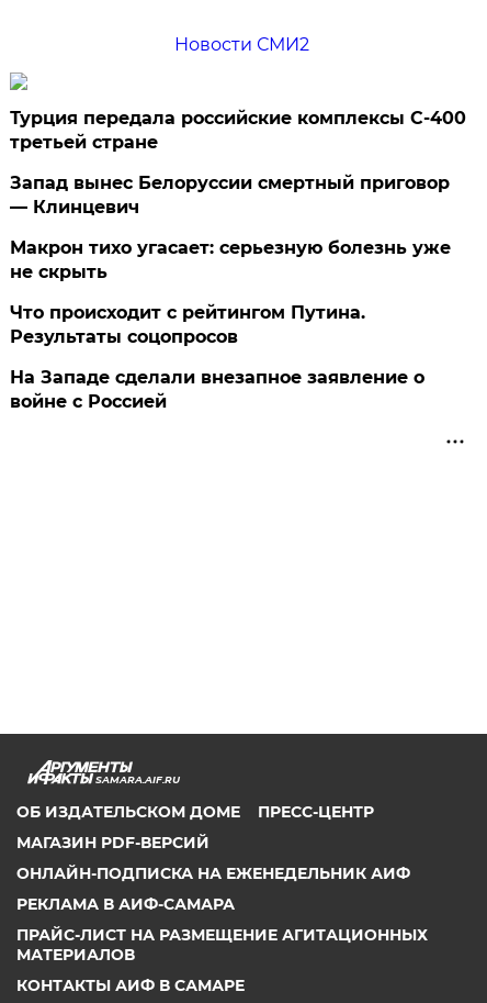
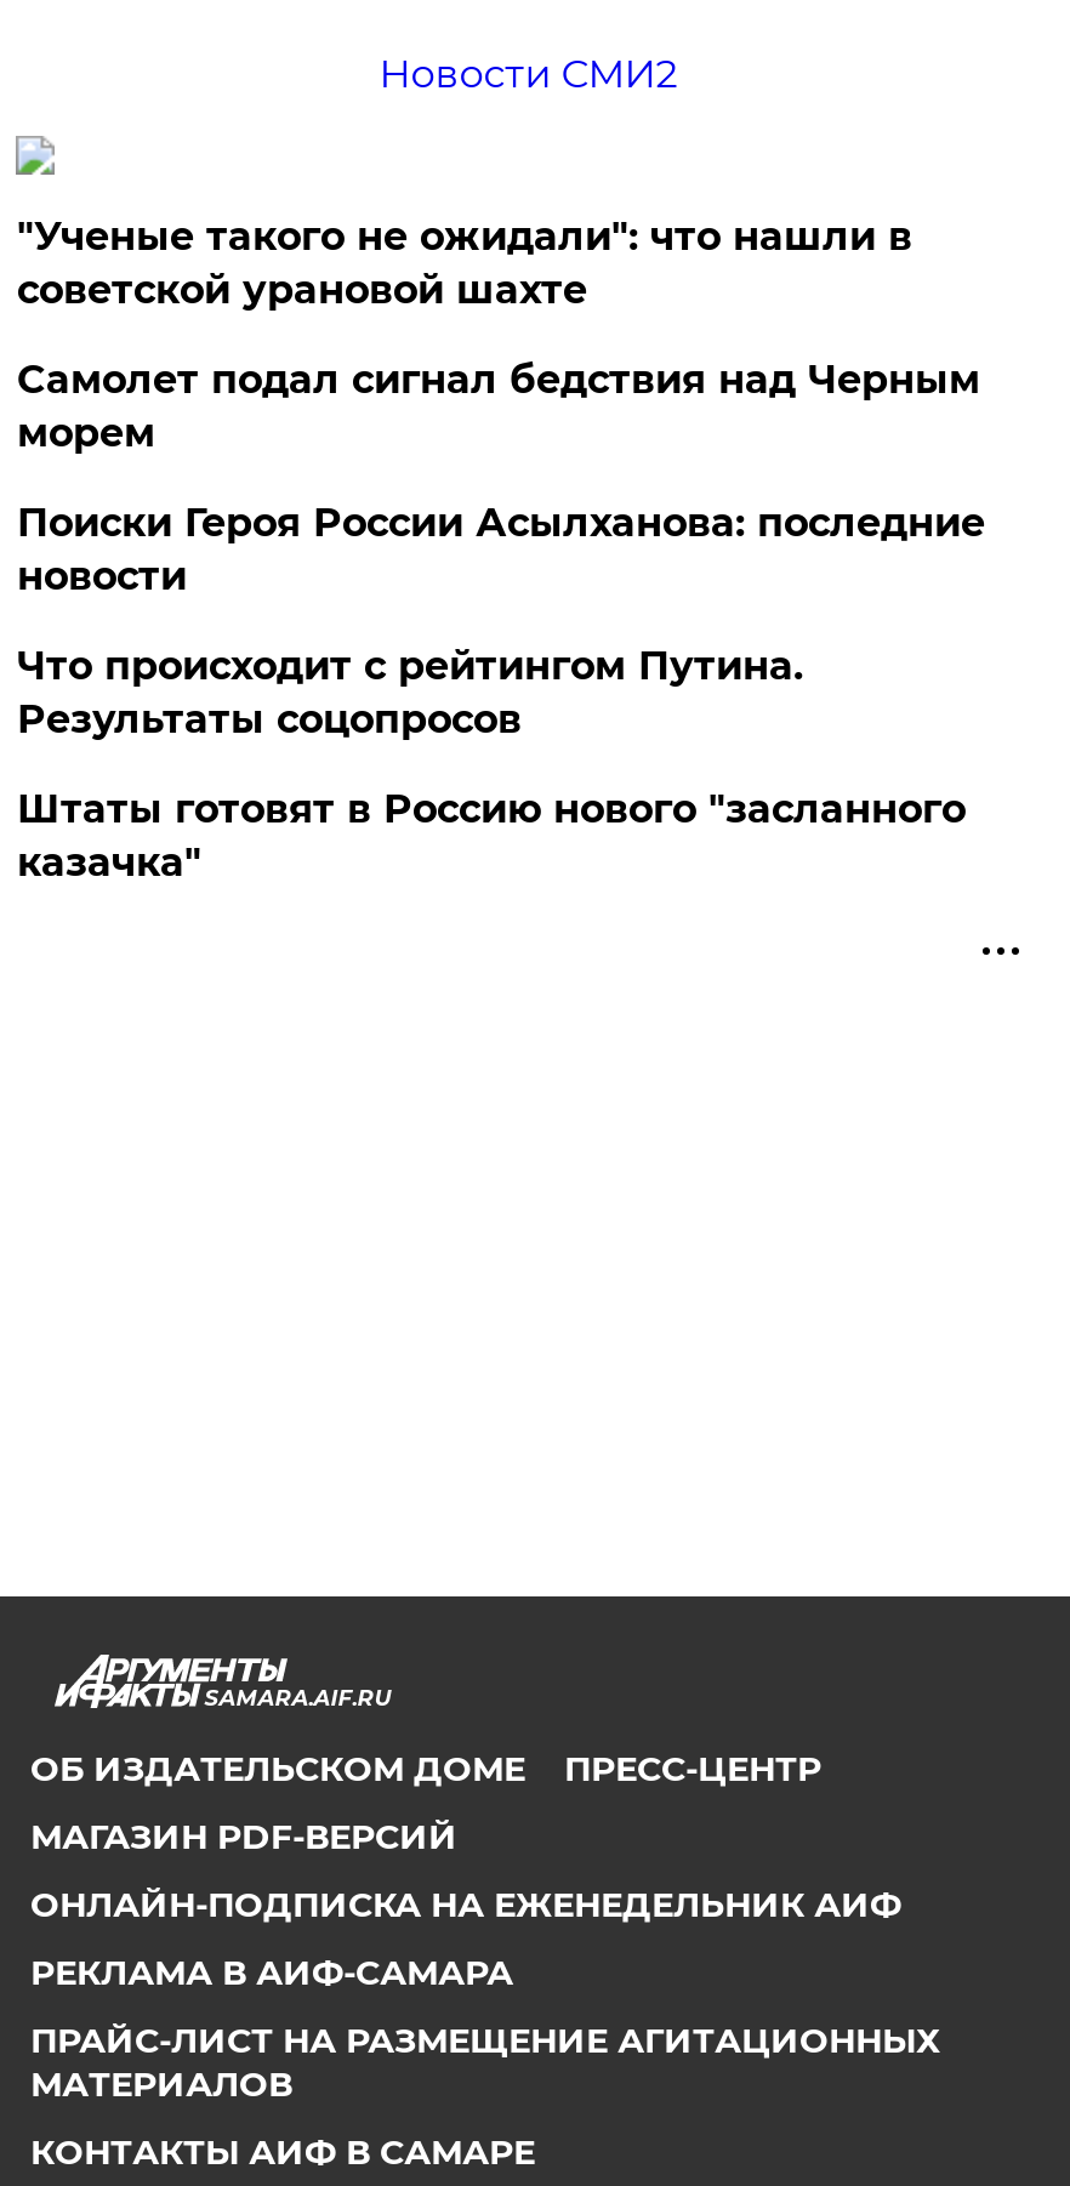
- Турция передала российские комплексы С-400
- третьей стране
+ "Ученые такого не ожидали": что нашли в
+ советской урановой шахте

- Запад вынес Белоруссии смертный приговор
- — Клинцевич
+ Самолет подал сигнал бедствия над Черным
+ морем

- Макрон тихо угасает: серьезную болезнь уже
- не скрыть
+ Поиски Героя России Асылханова: последние
+ новости

- На Западе сделали внезапное заявление о
- войне с Россией
+ Штаты готовят в Россию нового "засланного
+ казачка"
